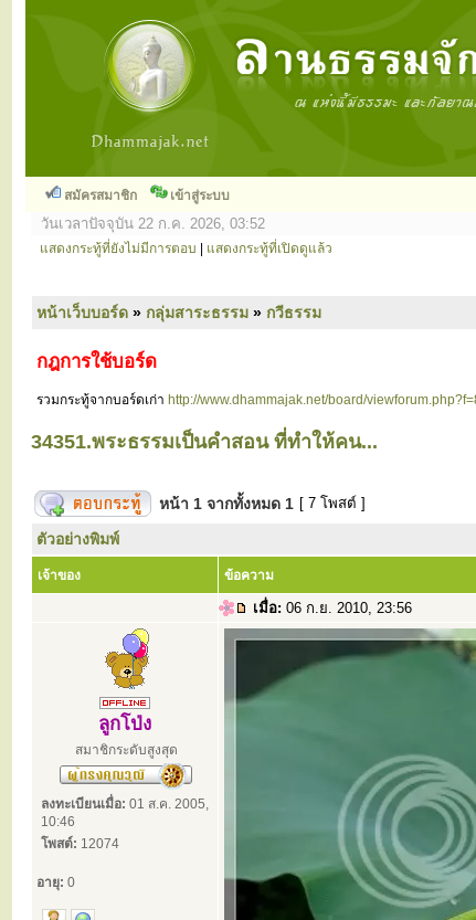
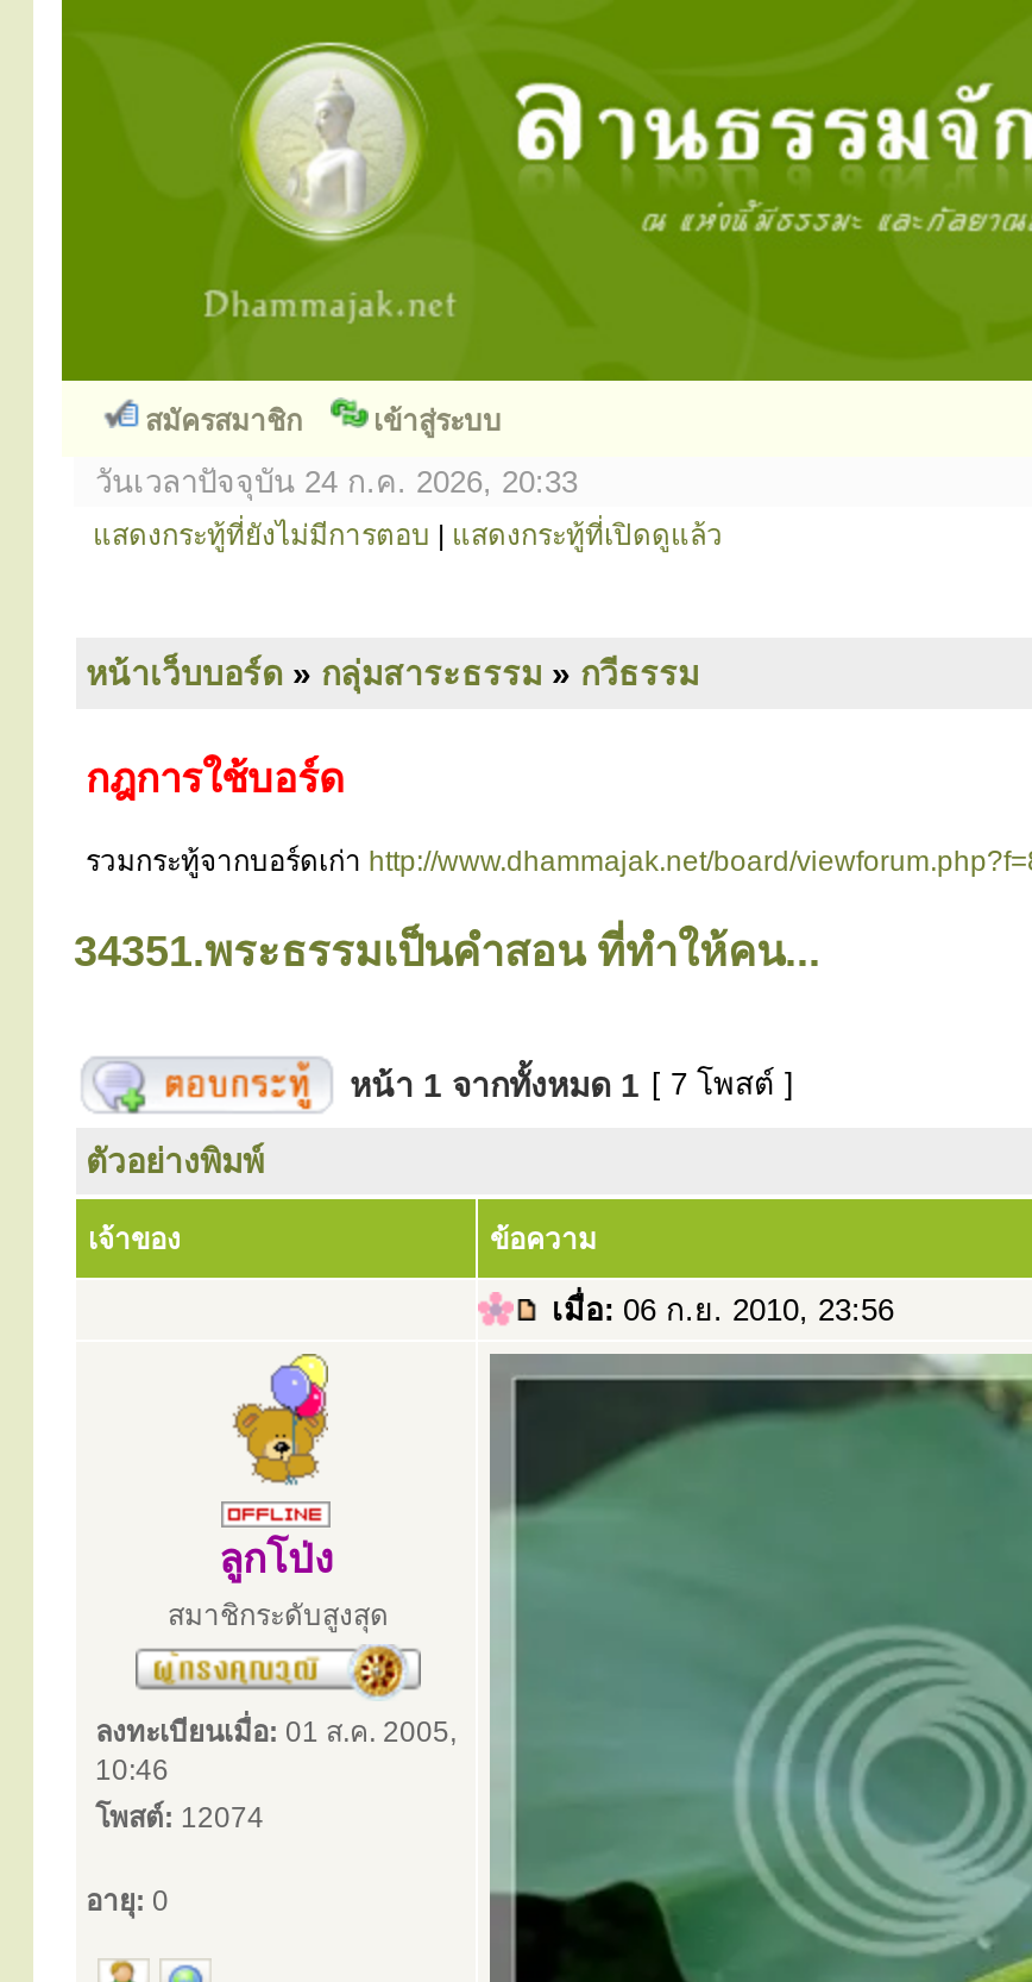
- วันเวลาปัจจุบัน 22 ก.ค. 2026, 03:52
+ วันเวลาปัจจุบัน 24 ก.ค. 2026, 20:33
